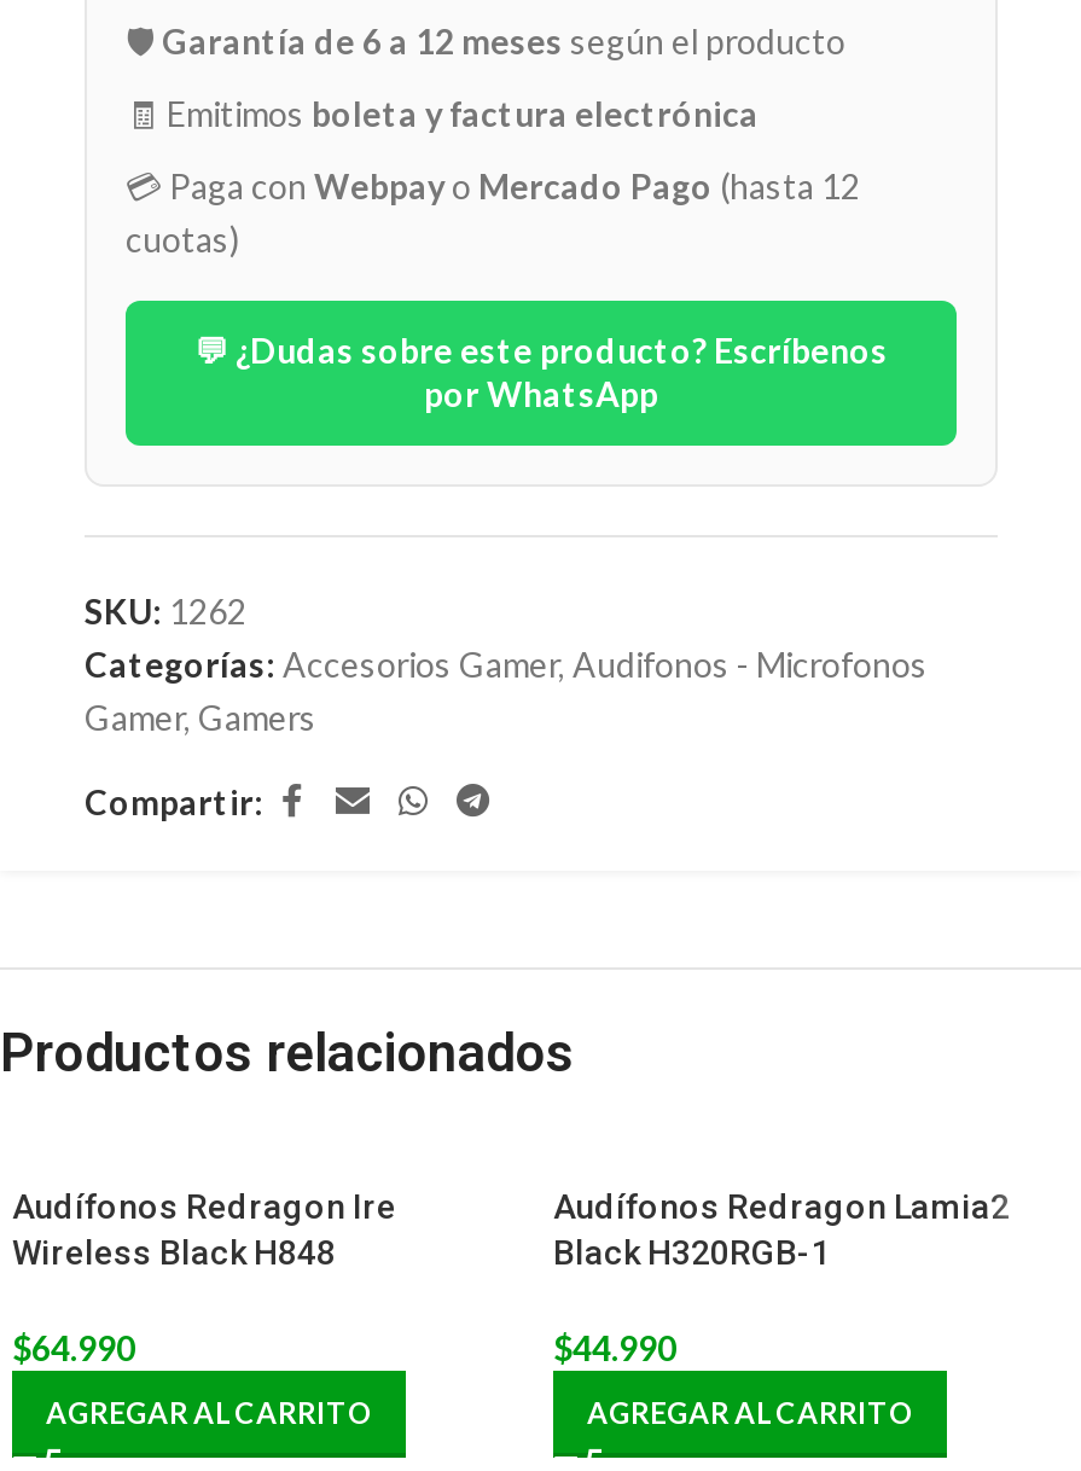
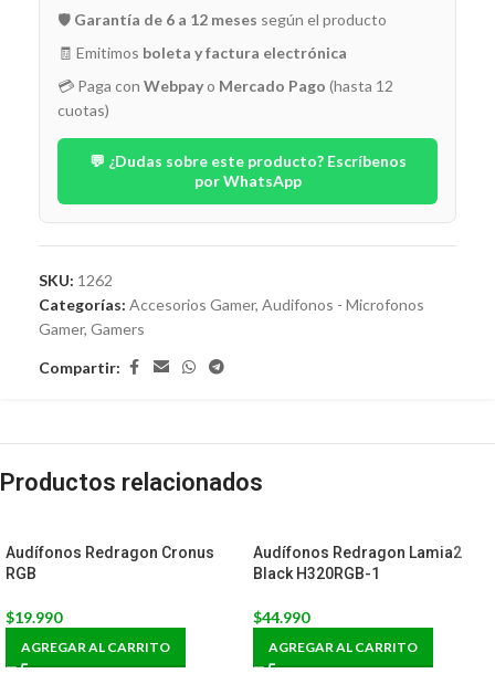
- Audífonos Redragon Ire
- Wireless Black H848
+ Audífonos Redragon Cronus
+ RGB

- $64.990
+ $19.990
